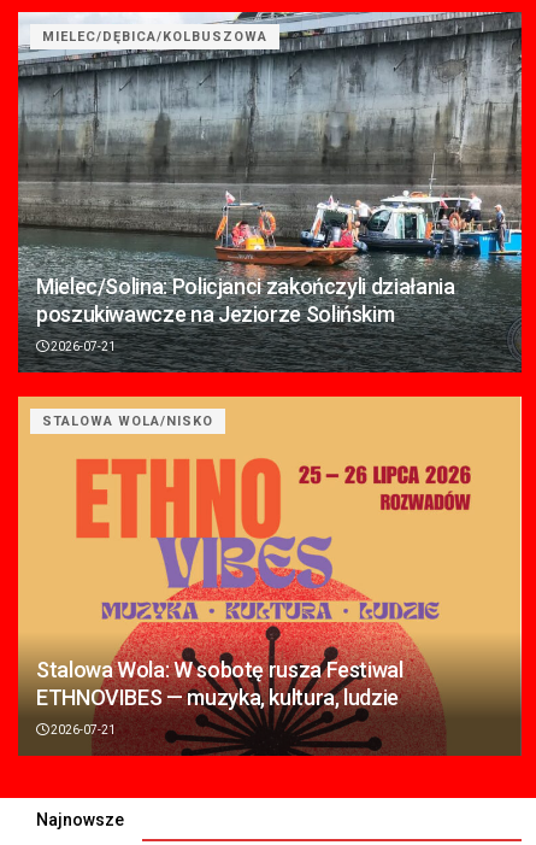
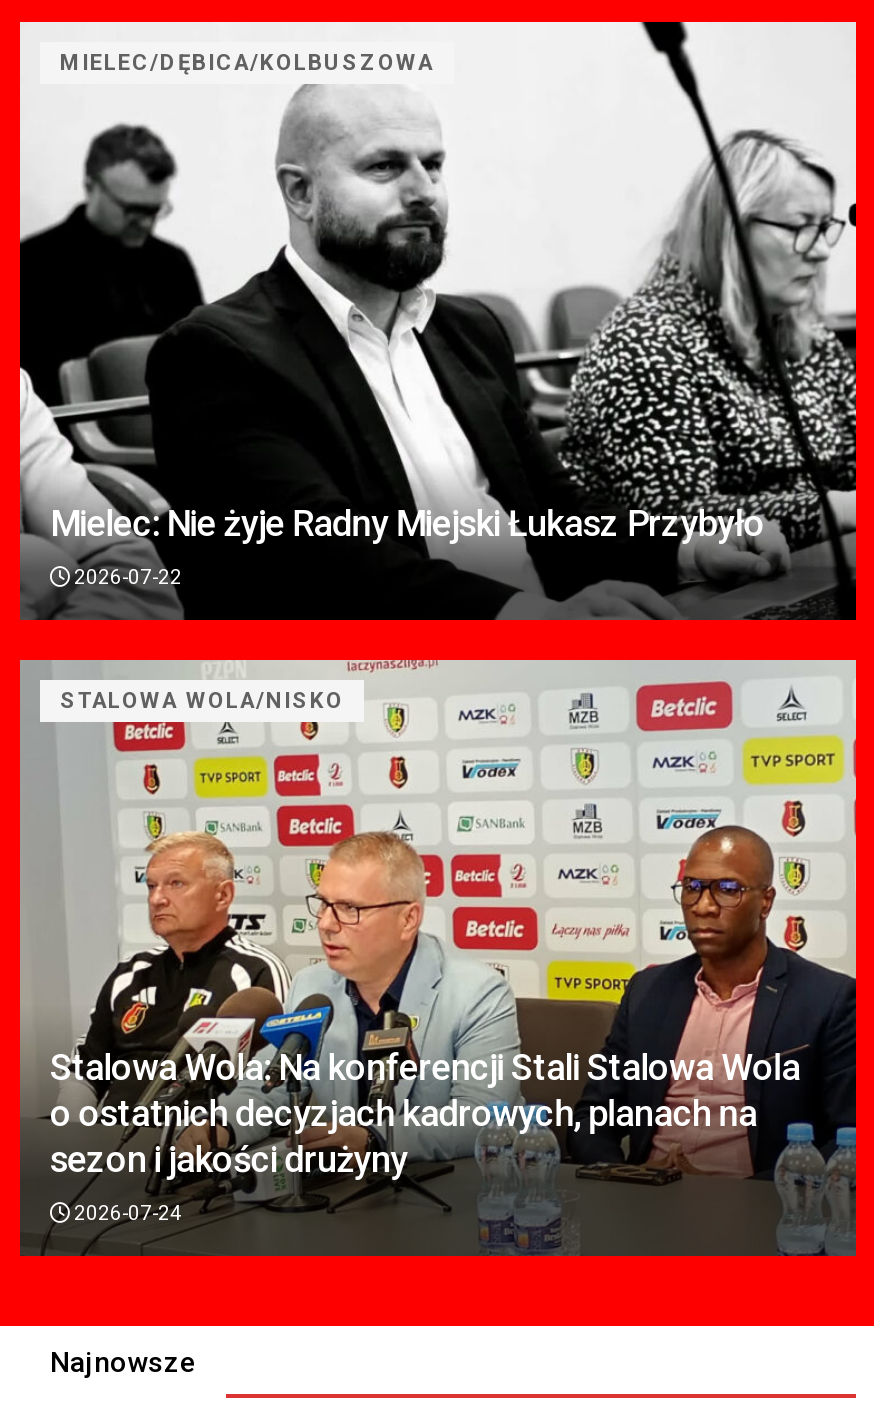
- [image]
- Mielec/Solina: Policjanci zakończyli działania
- poszukiwawcze na Jeziorze Solińskim
+ [image]
+ Mielec: Nie żyje Radny Miejski Łukasz Przybyło

- 2026-07-21
+ 2026-07-22

- [image]
- Stalowa Wola: W sobotę rusza Festiwal
- ETHNOVIBES — muzyka, kultura, ludzie
+ [image]
+ Stalowa Wola: Na konferencji Stali Stalowa Wola
+ o ostatnich decyzjach kadrowych, planach na
+ sezon i jakości drużyny

- 2026-07-21
+ 2026-07-24
